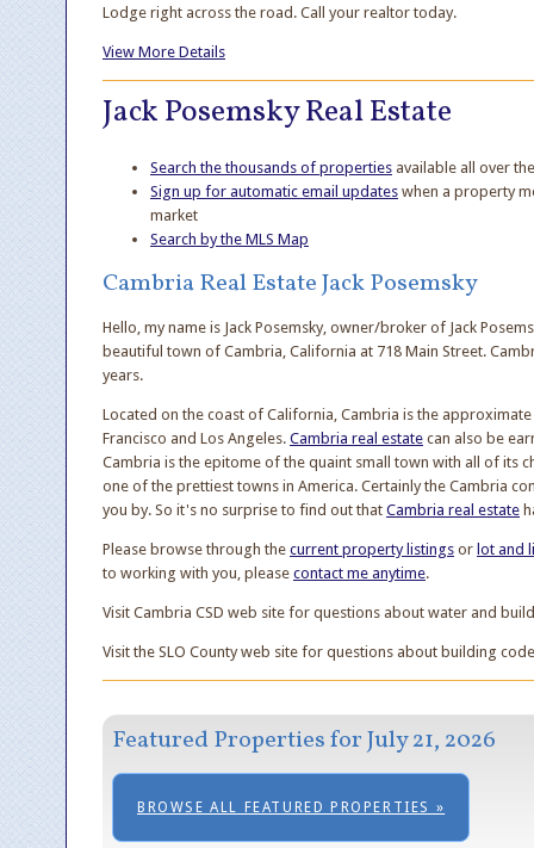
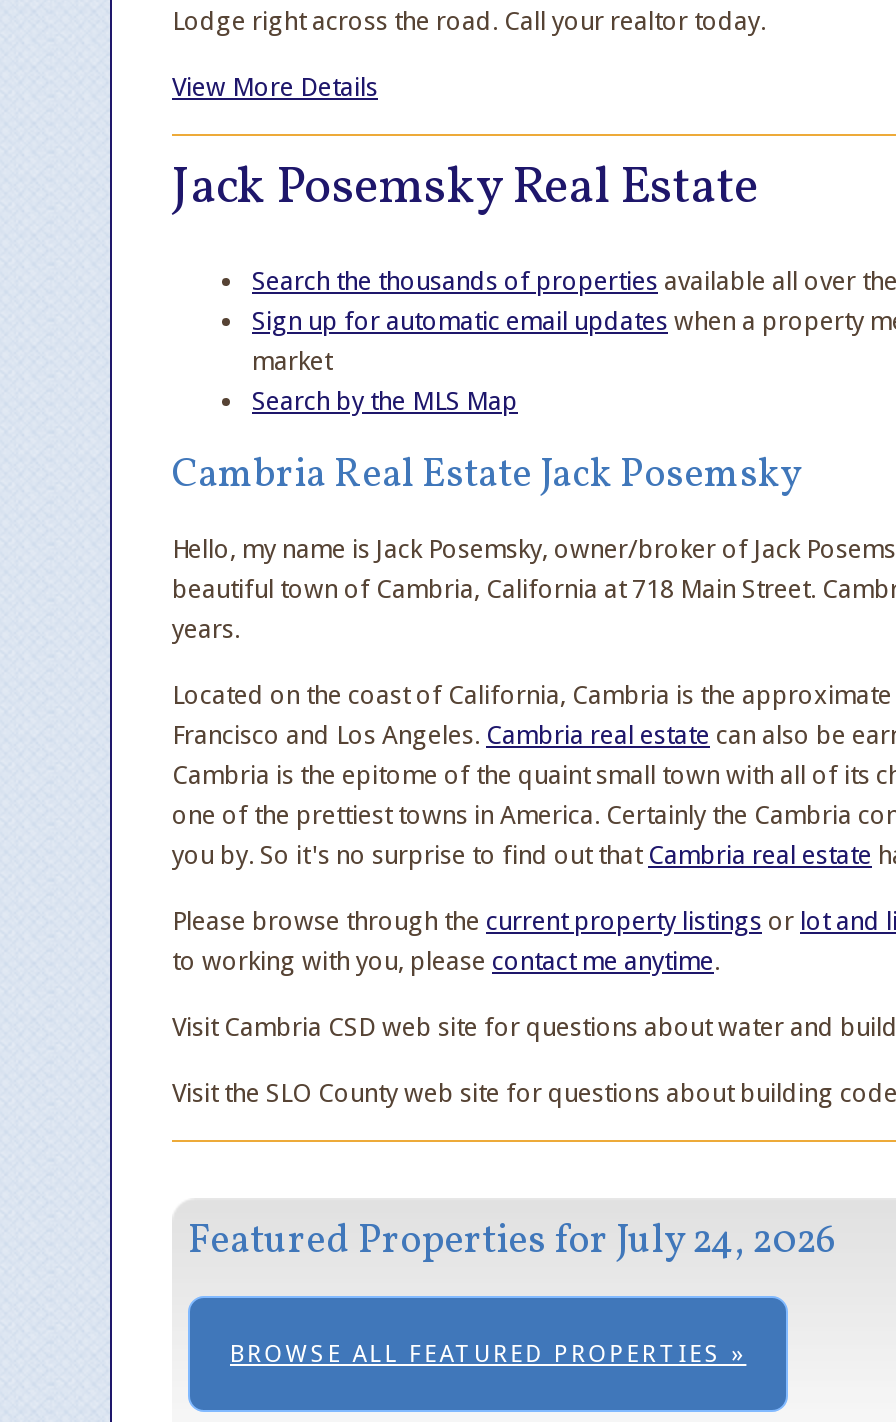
- Featured Properties for July 21, 2026
+ Featured Properties for July 24, 2026
